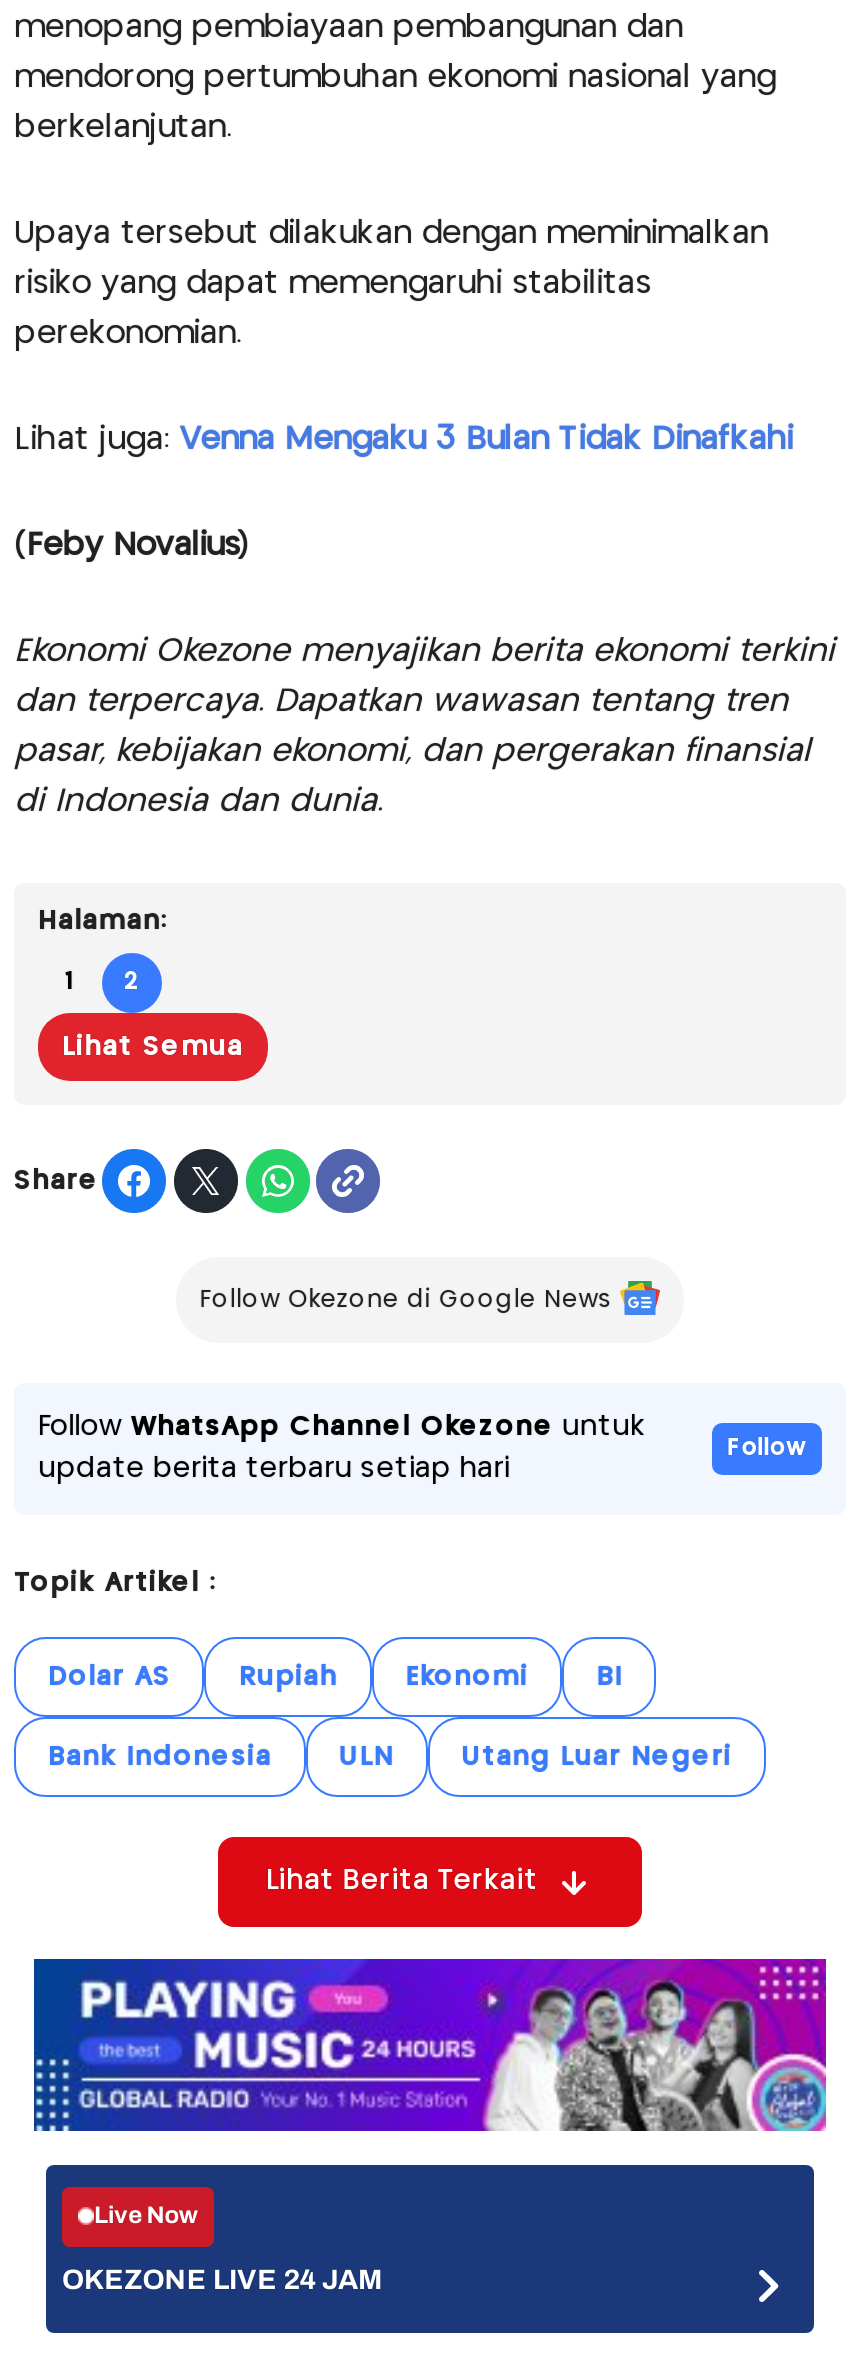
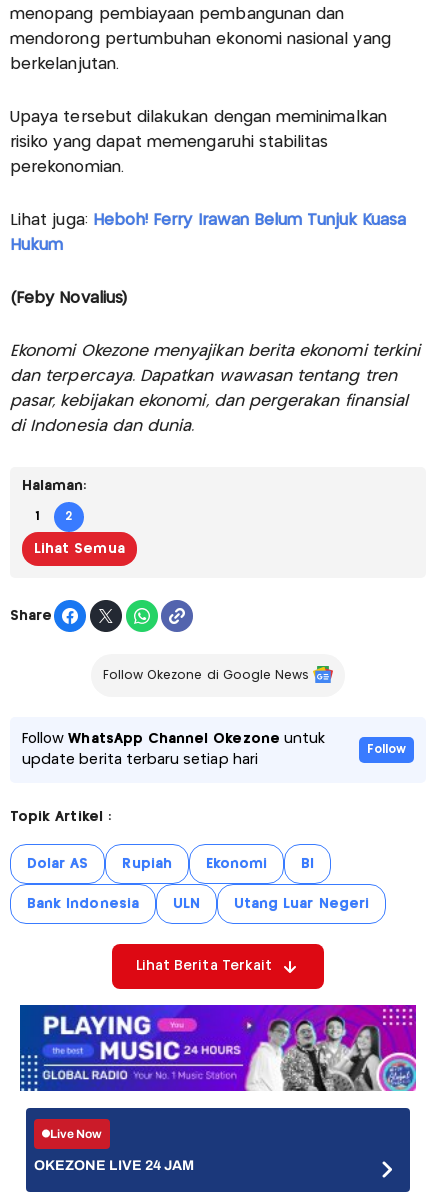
- Lihat juga: Venna Mengaku 3 Bulan Tidak Dinafkahi
+ Lihat juga: Heboh! Ferry Irawan Belum Tunjuk Kuasa
+ Hukum
